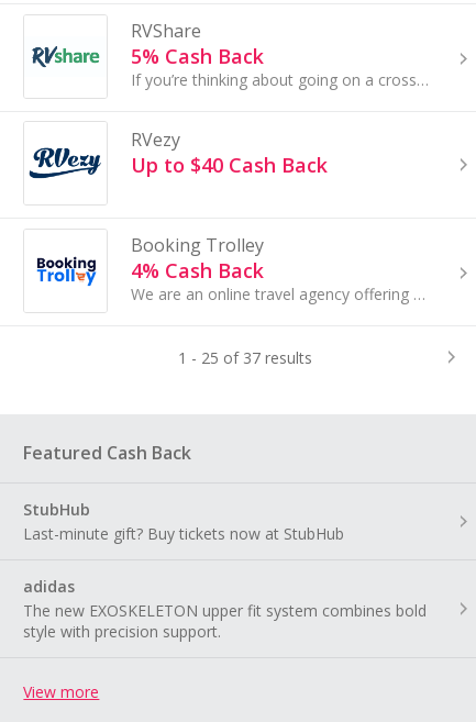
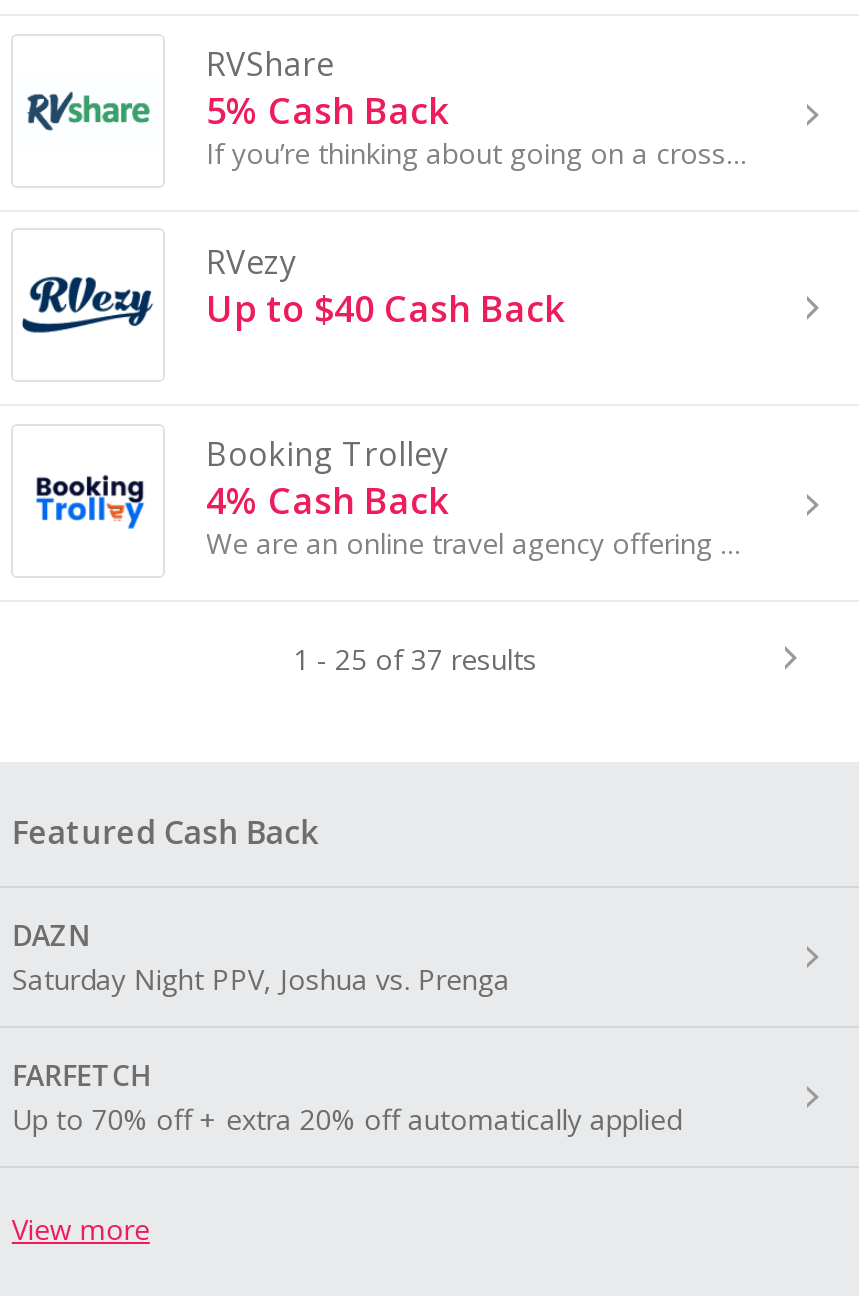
- StubHub
- Last-minute gift? Buy tickets now at StubHub
+ DAZN
+ Saturday Night PPV, Joshua vs. Prenga

- adidas
- The new EXOSKELETON upper fit system combines bold
- style with precision support.
+ FARFETCH
+ Up to 70% off + extra 20% off automatically applied
